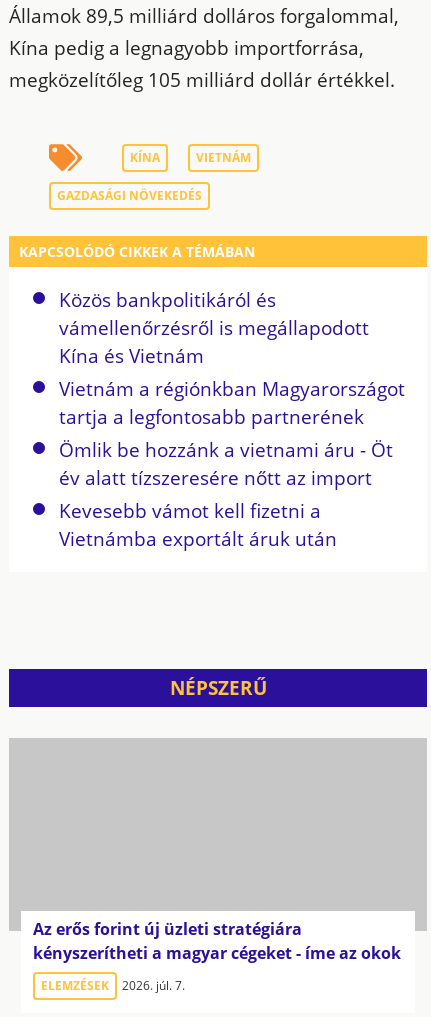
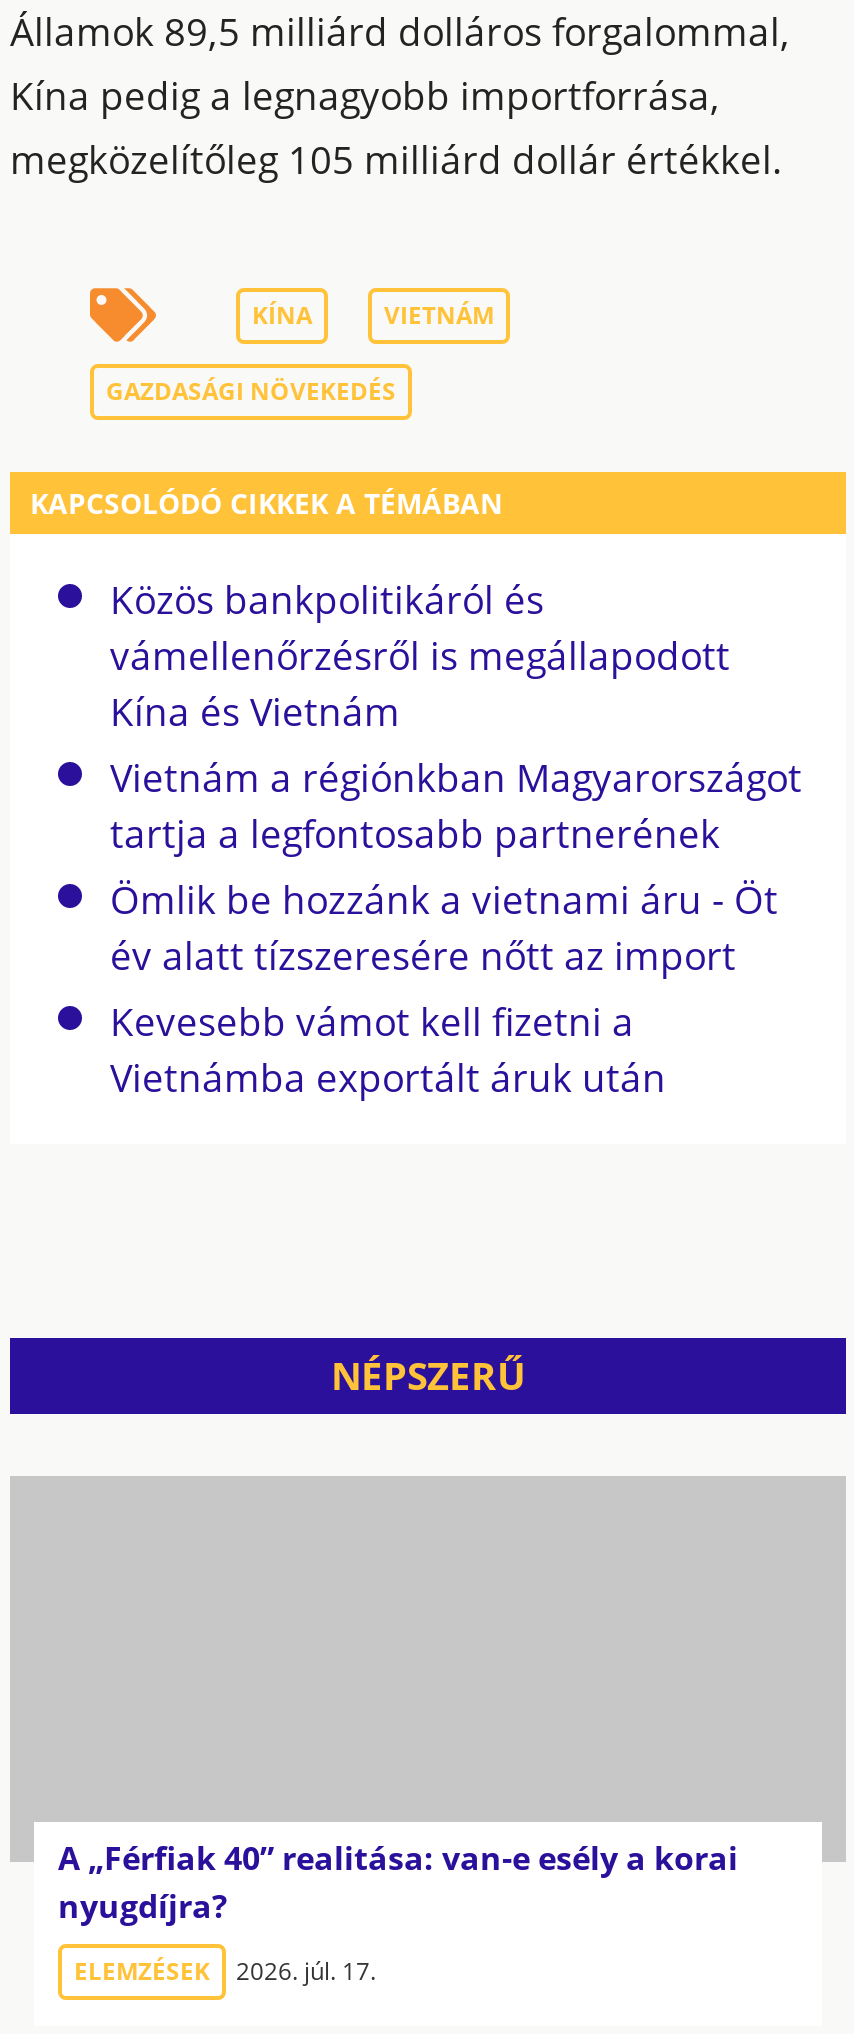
- Az erős forint új üzleti stratégiára
- kényszerítheti a magyar cégeket - íme az okok
+ A „Férfiak 40” realitása: van-e esély a korai
+ nyugdíjra?

- ELEMZÉSEK 2026. júl. 7.
+ ELEMZÉSEK 2026. júl. 17.
